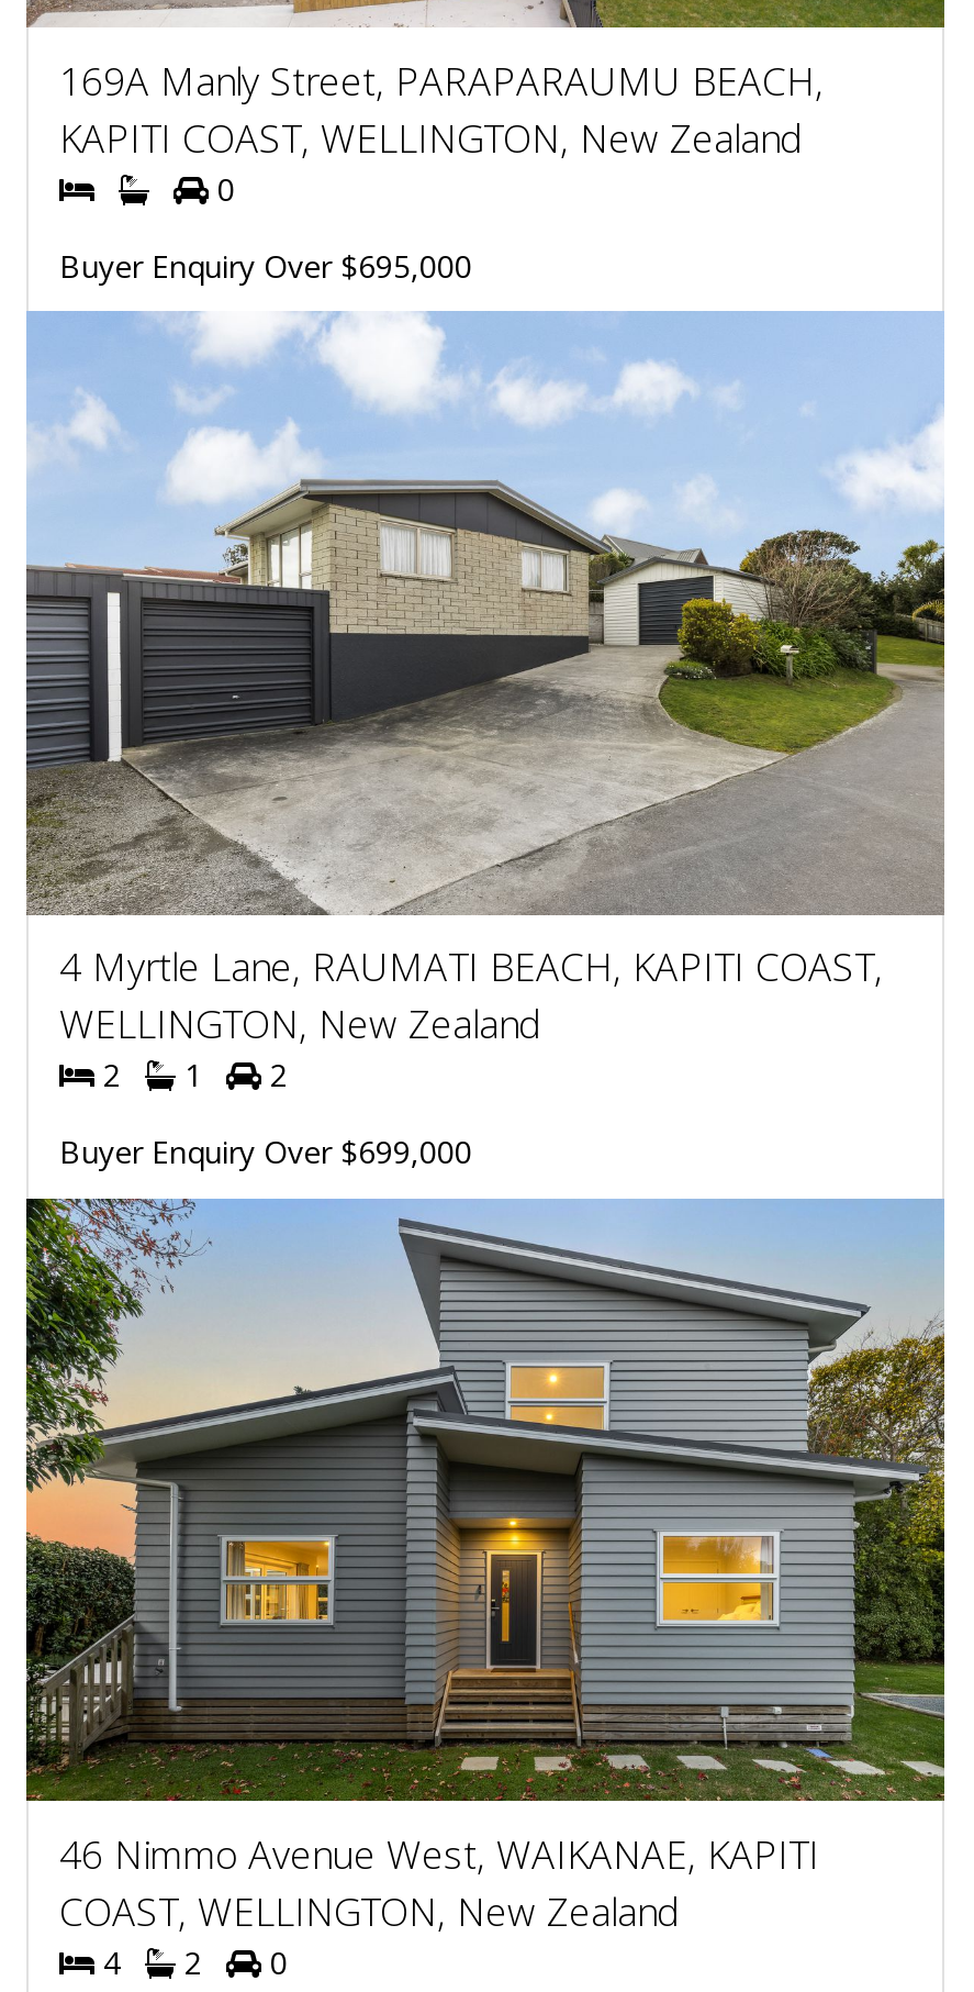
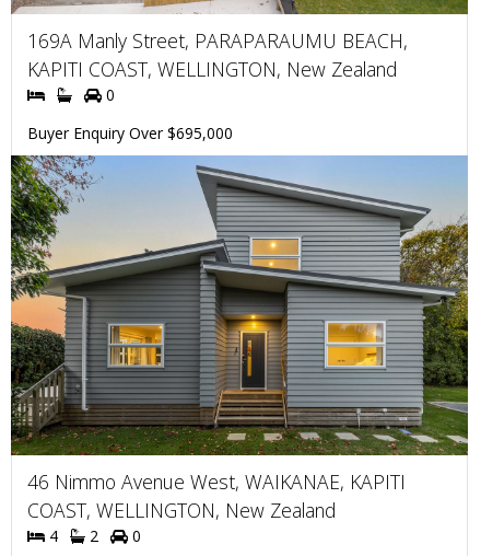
- [image]
- 4 Myrtle Lane, RAUMATI BEACH, KAPITI COAST,
- WELLINGTON, New Zealand
- 2
- 1
- 2
- Buyer Enquiry Over $699,000
